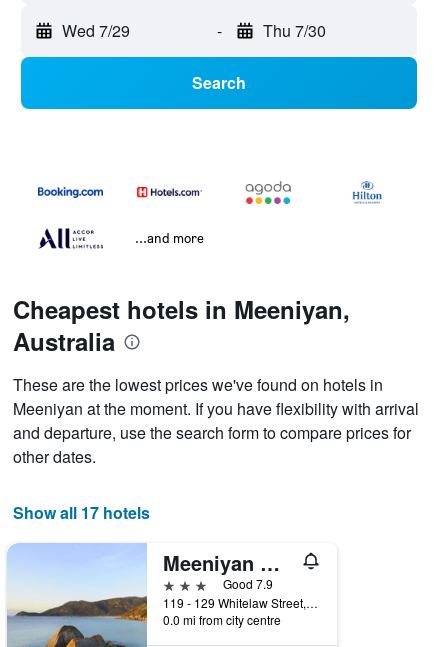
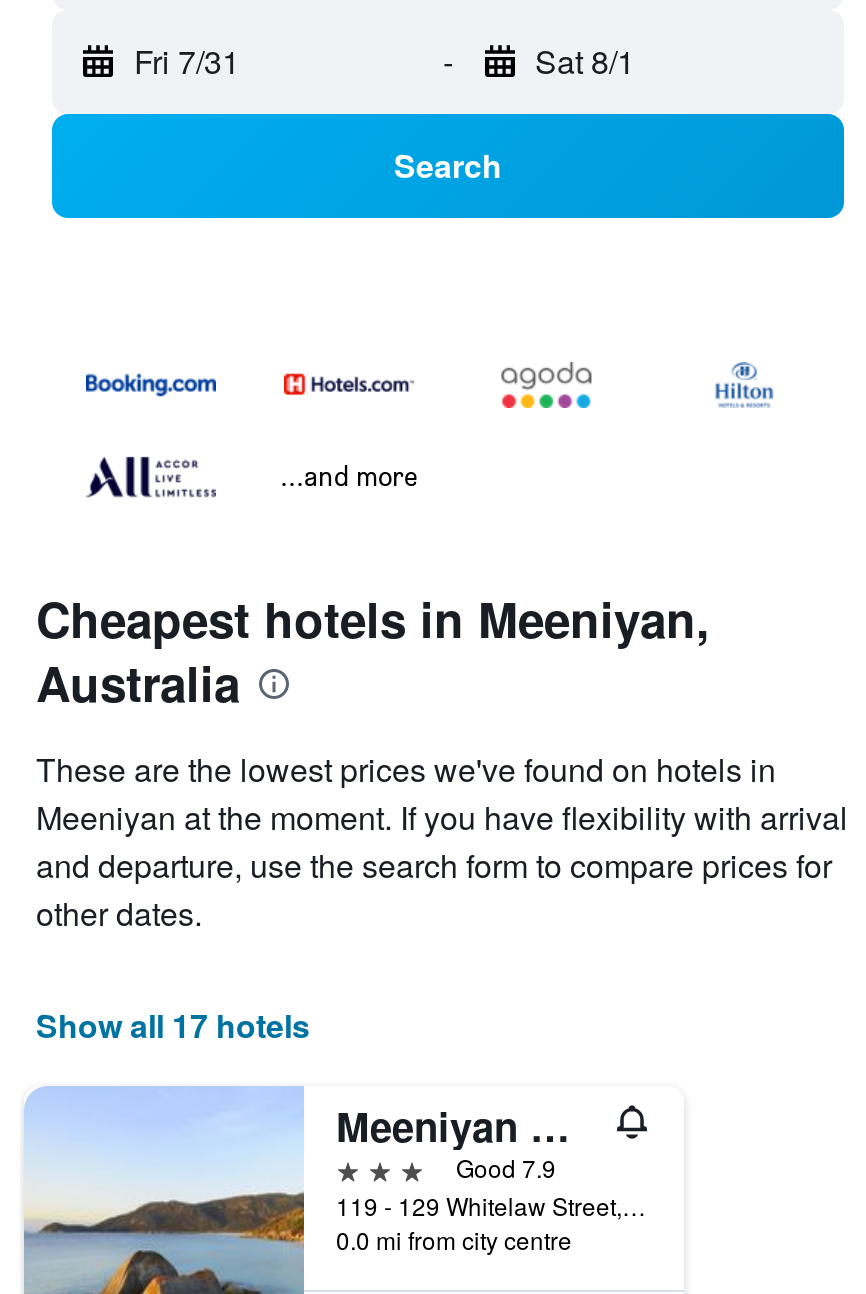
- Wed 7/29
+ Fri 7/31

- Thu 7/30
+ Sat 8/1
